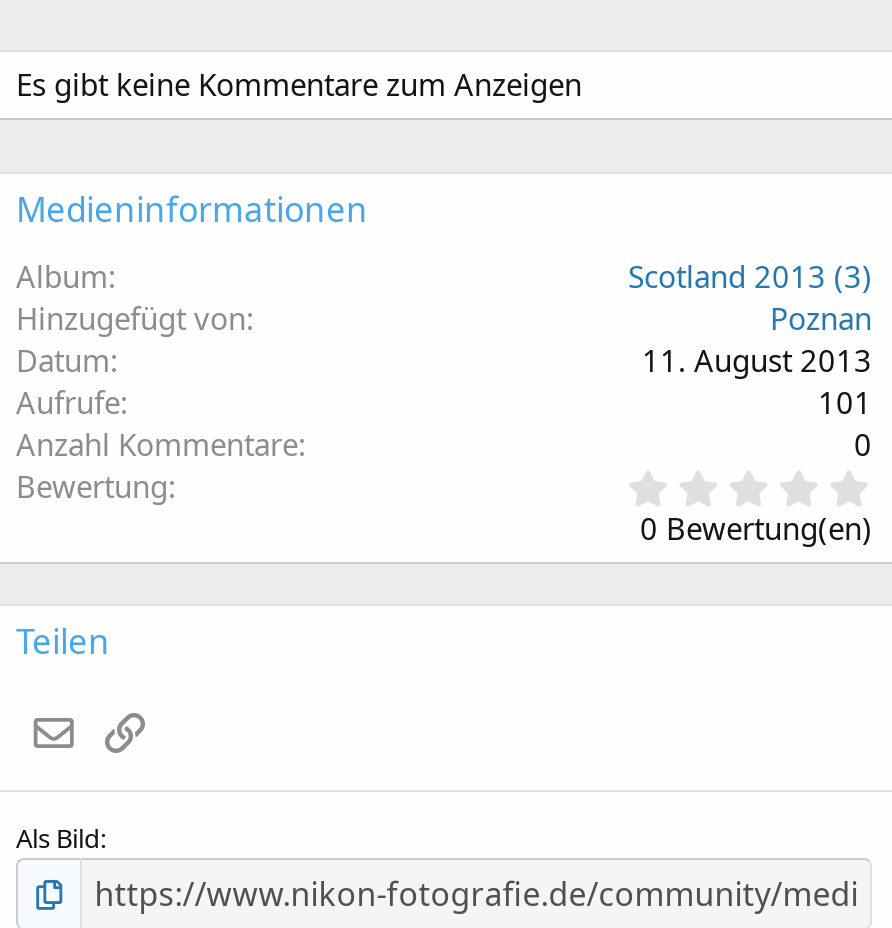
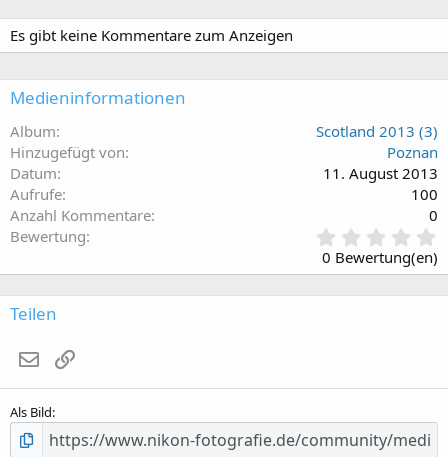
- 101
+ 100
